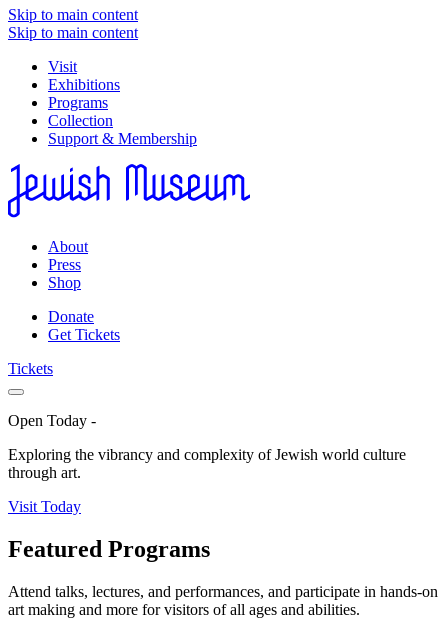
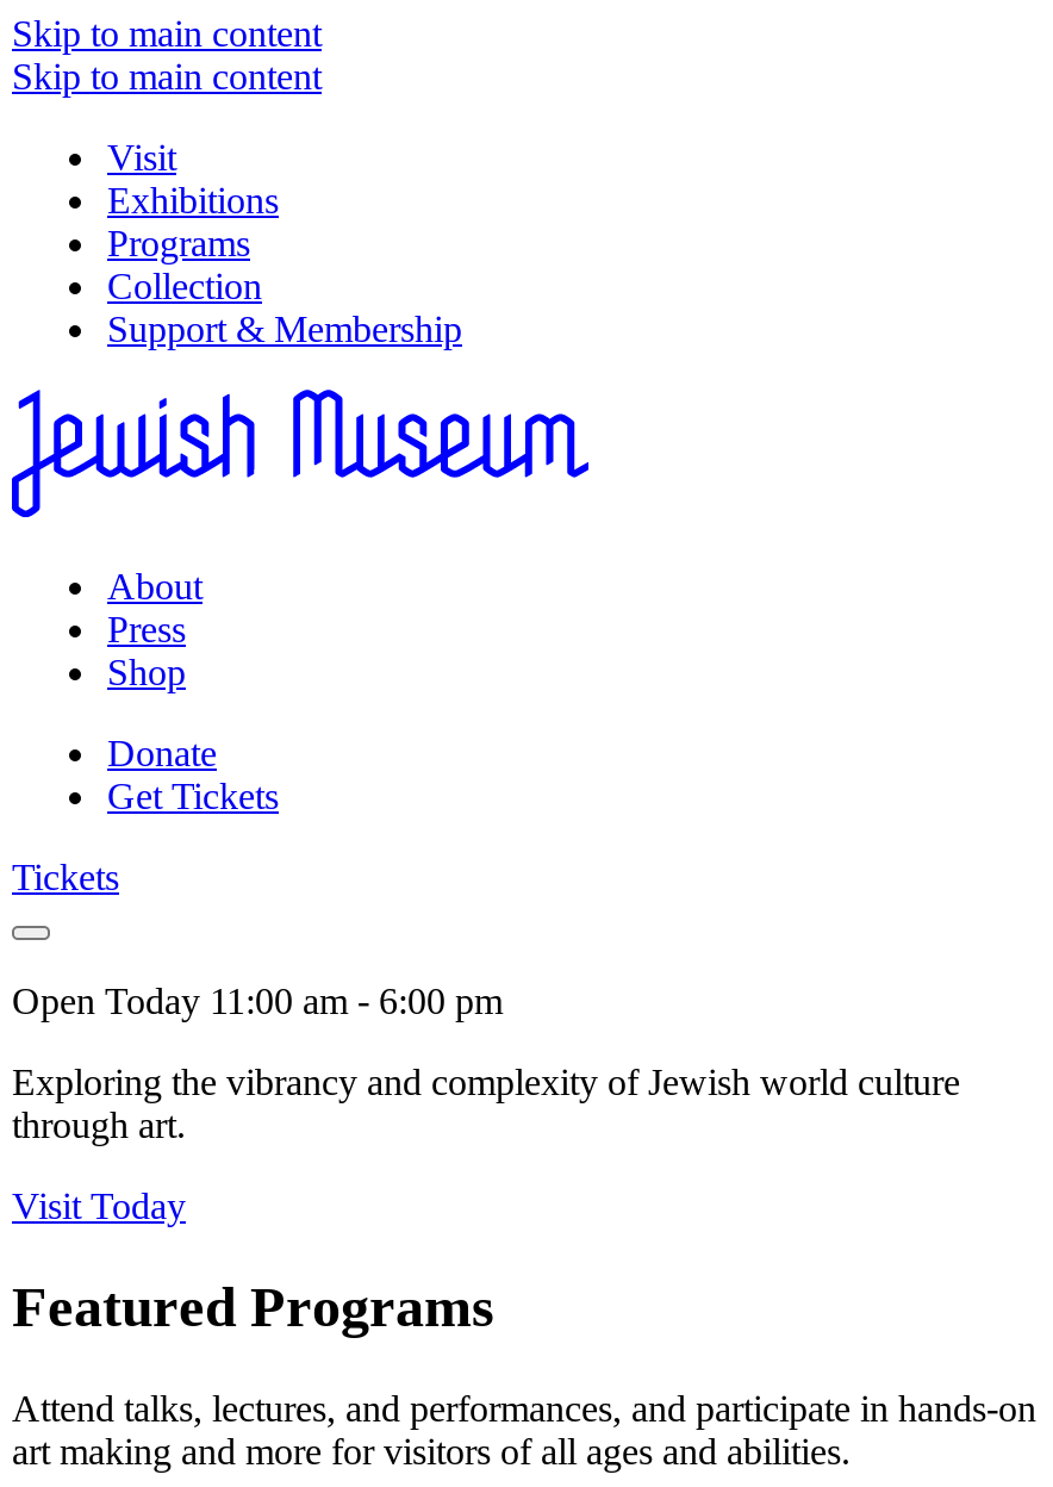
- Open Today -
+ Open Today 11:00 am - 6:00 pm
